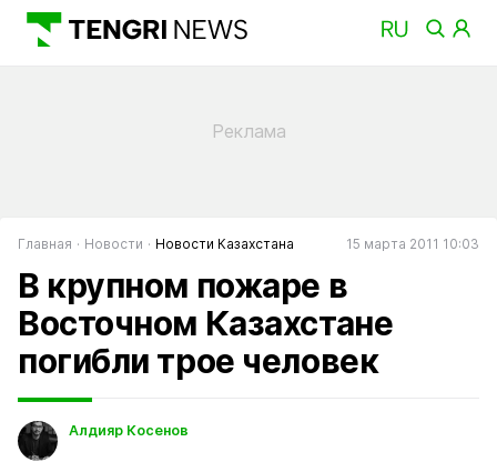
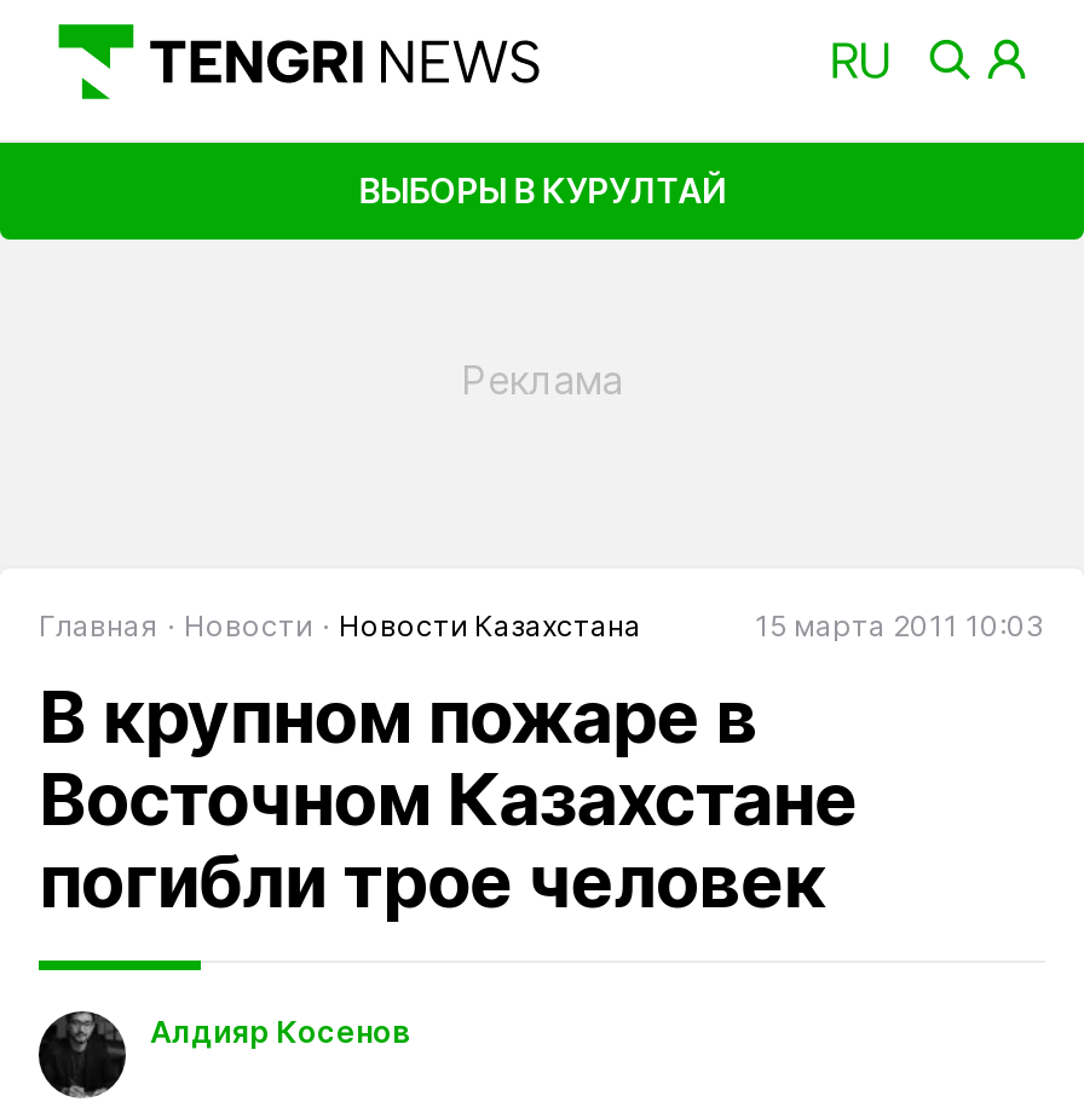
+ ВЫБОРЫ В КУРУЛТАЙ
